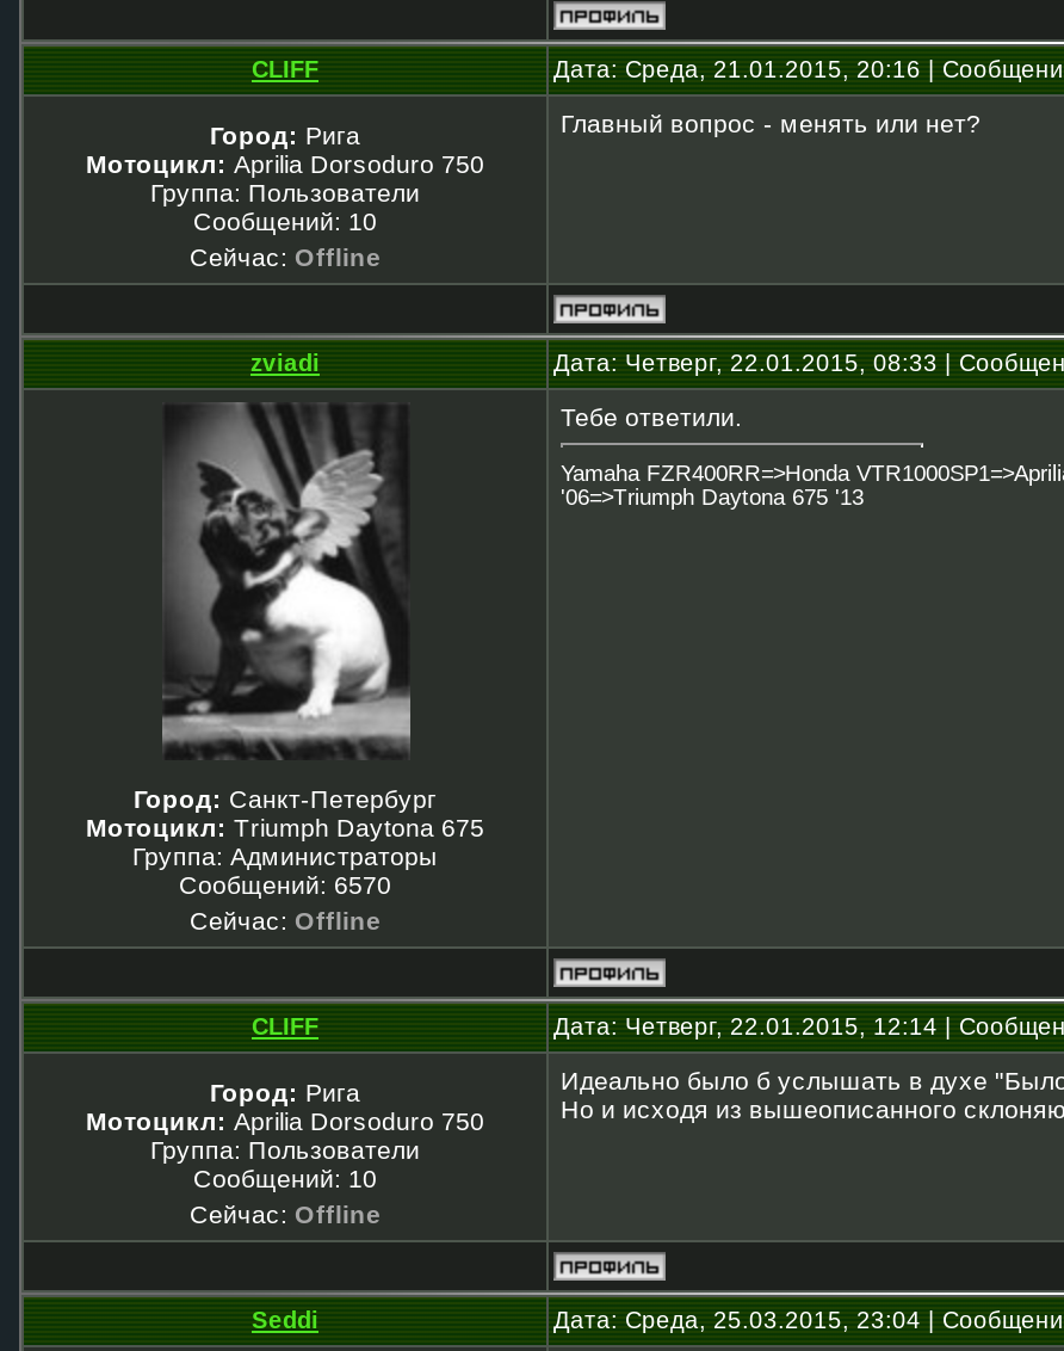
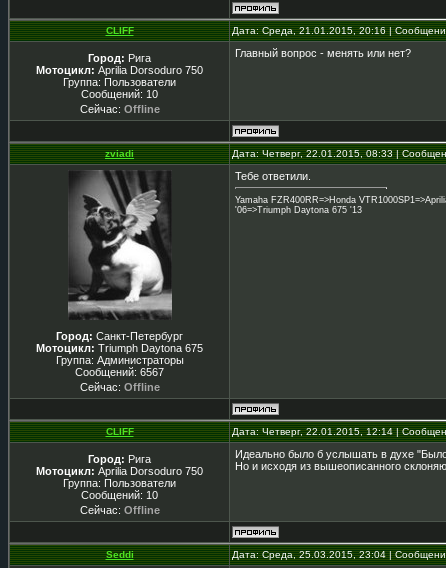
- Сообщений: 6570
+ Сообщений: 6567
